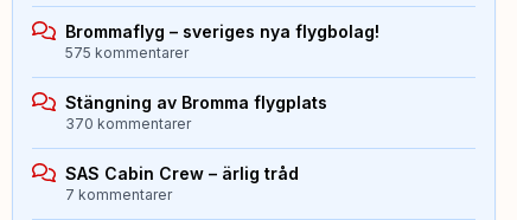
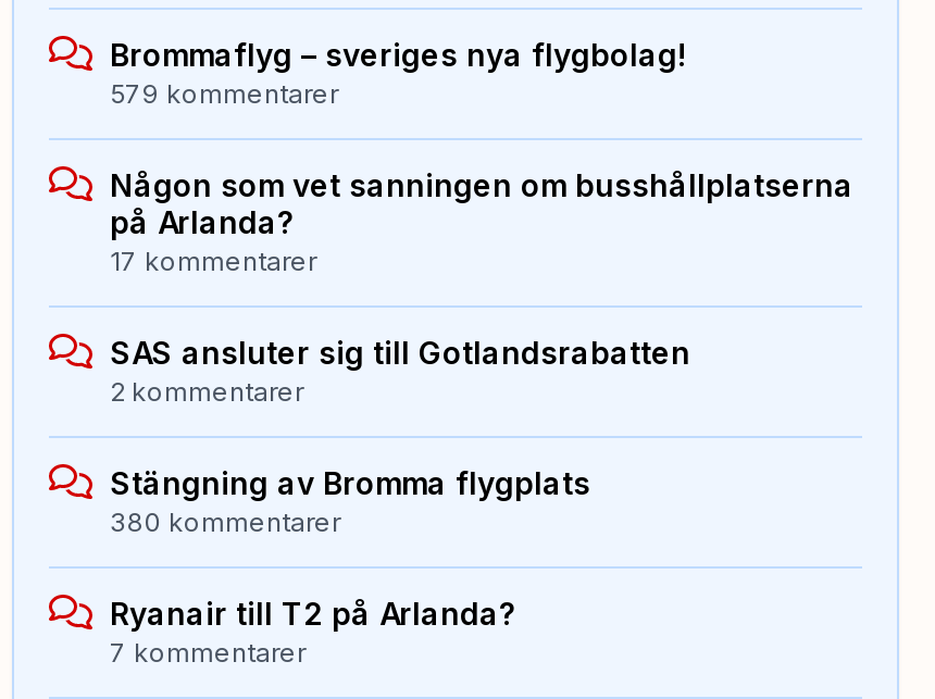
- 575 kommentarer
+ 579 kommentarer
+ Någon som vet sanningen om busshållplatserna
+ på Arlanda?
+ 17 kommentarer
+ SAS ansluter sig till Gotlandsrabatten
+ 2 kommentarer

- 370 kommentarer
+ 380 kommentarer

- SAS Cabin Crew – ärlig tråd
+ Ryanair till T2 på Arlanda?
